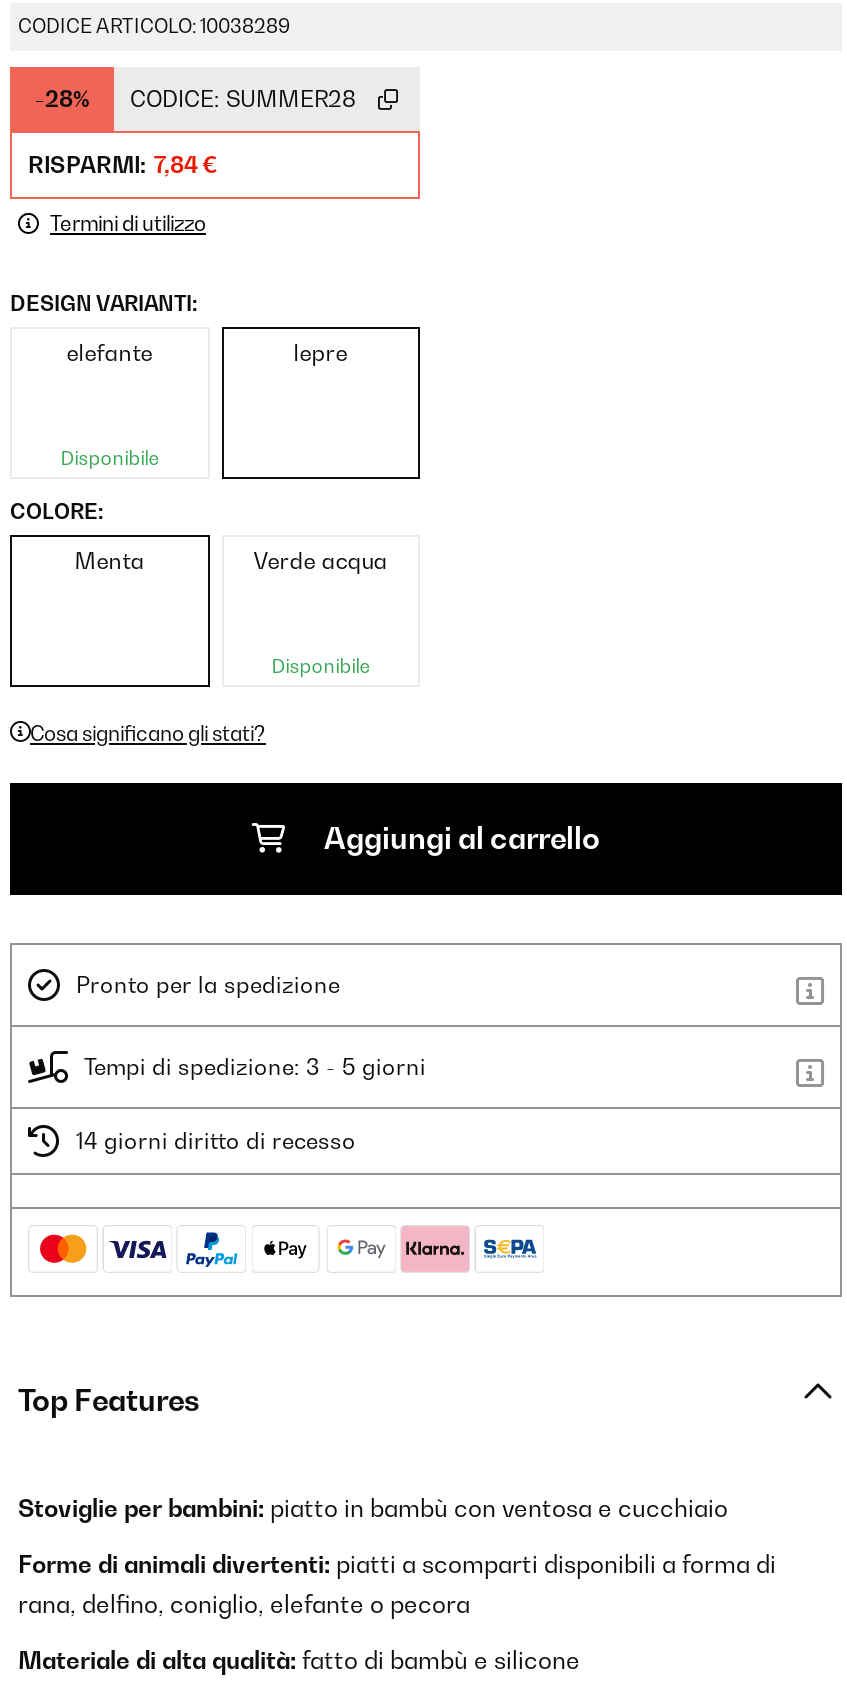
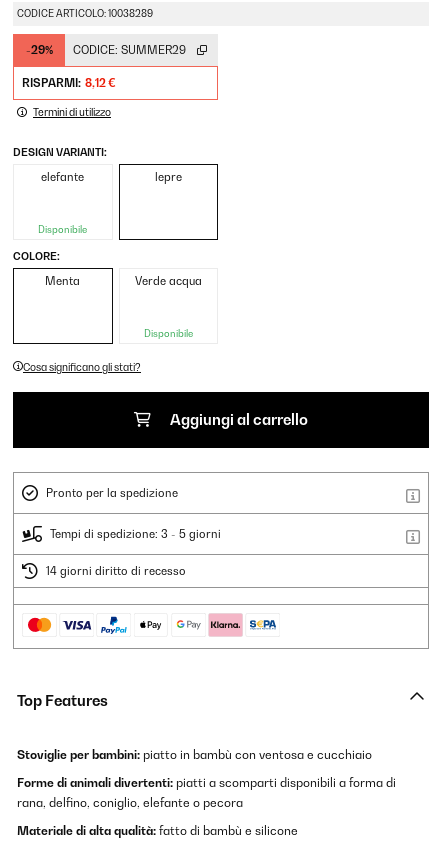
- -28%
+ -29%

- CODICE: SUMMER28
+ CODICE: SUMMER29

- RISPARMI: 7,84 €
+ RISPARMI: 8,12 €
